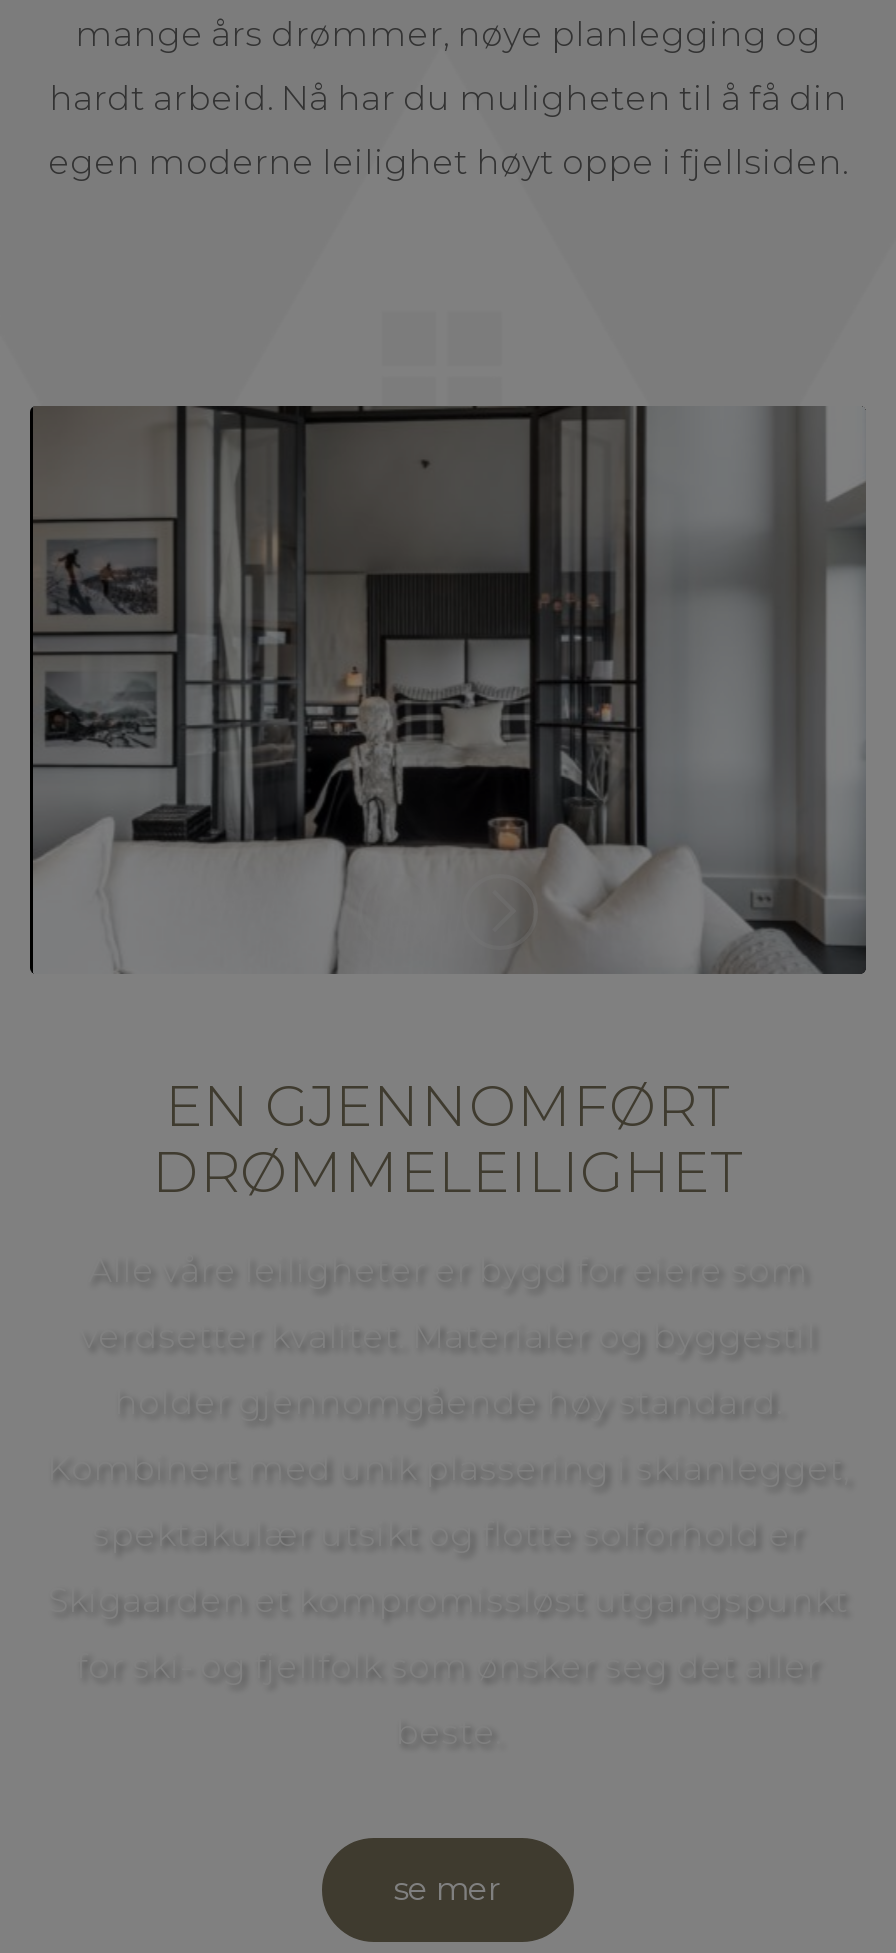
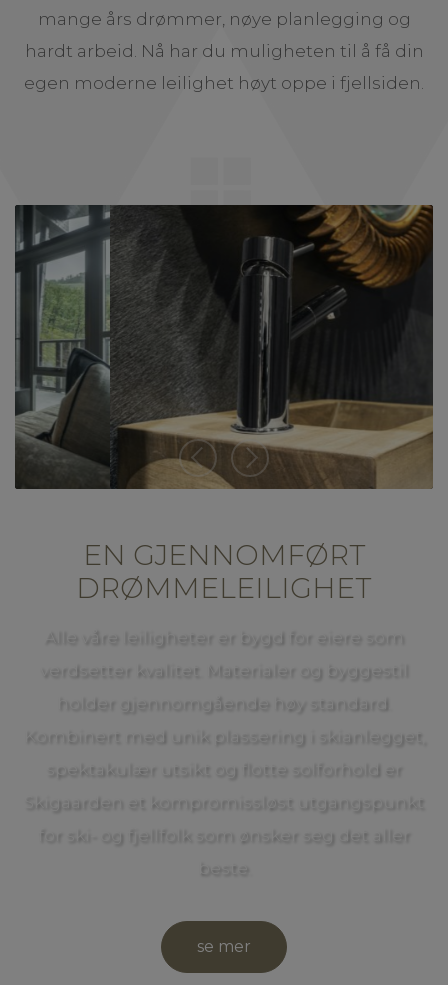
- [image]
+ [image]
